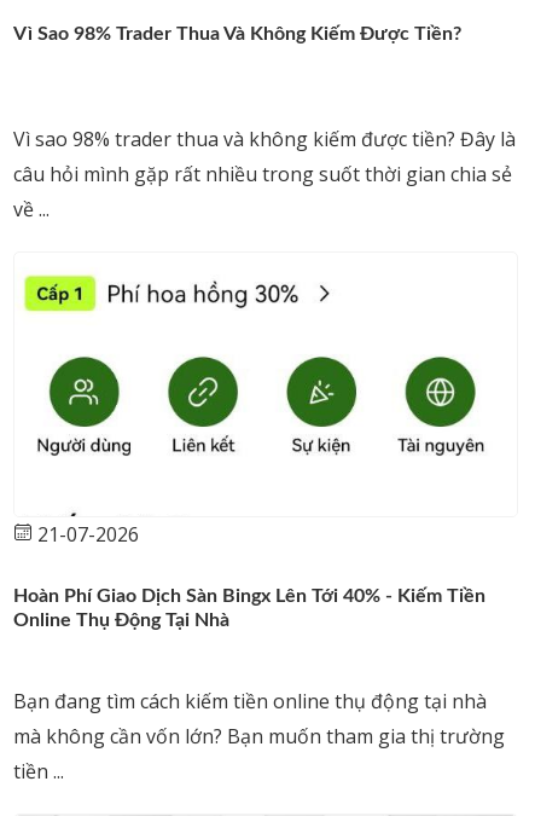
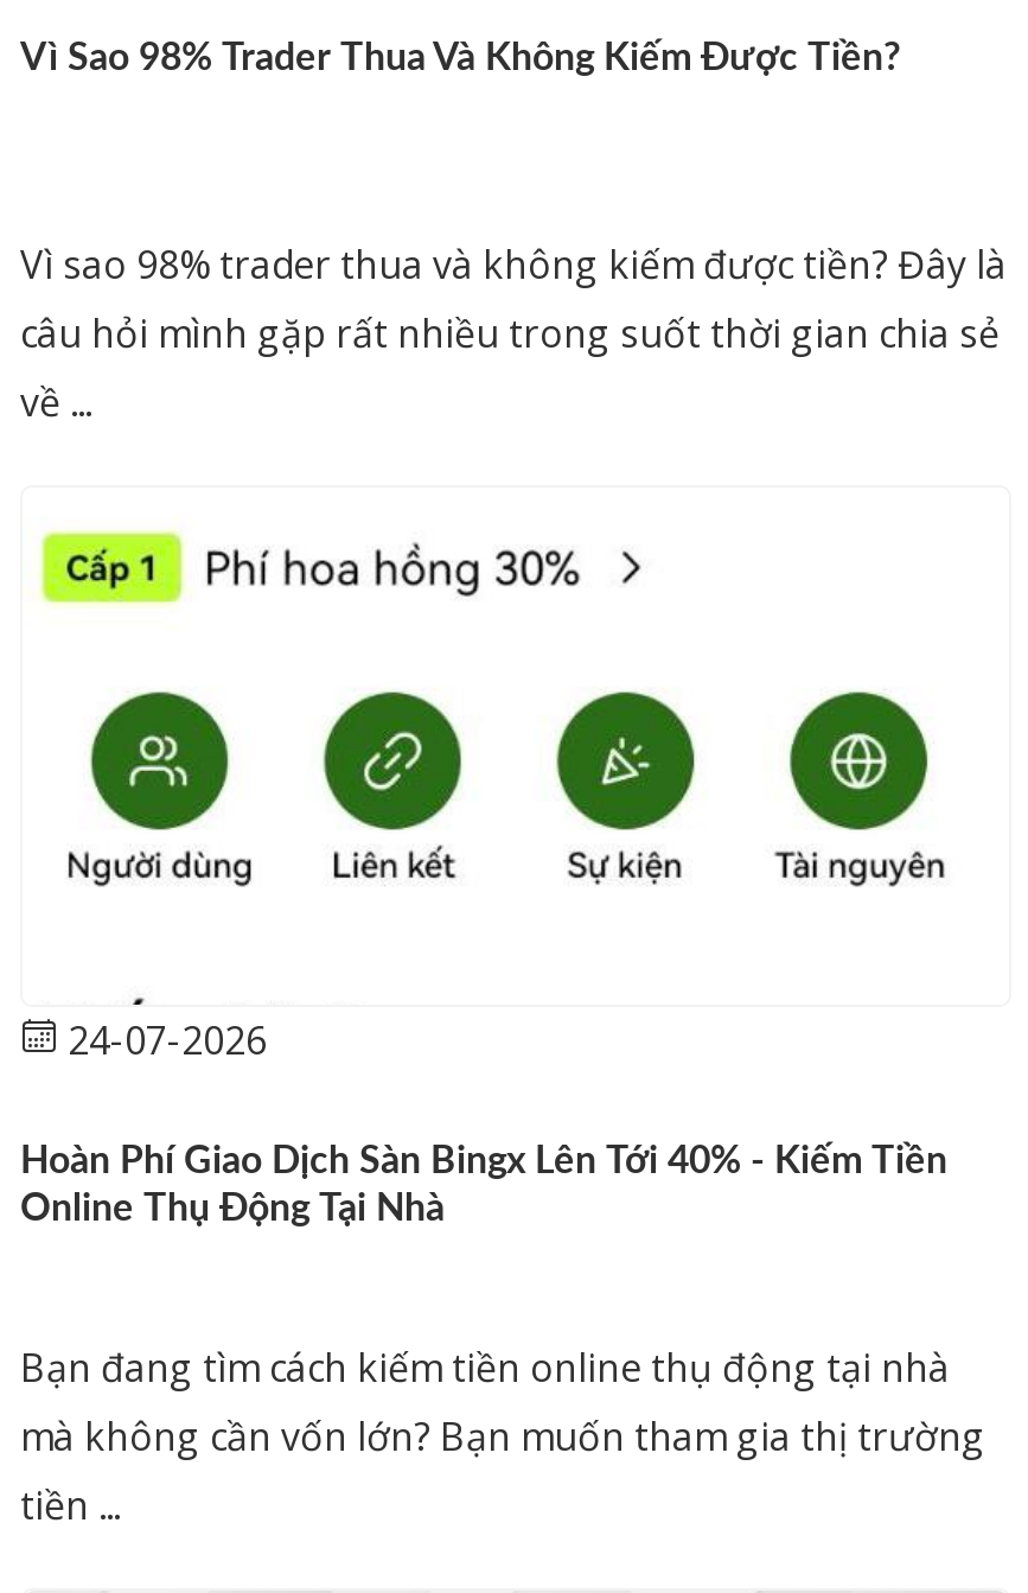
- 21-07-2026
+ 24-07-2026
